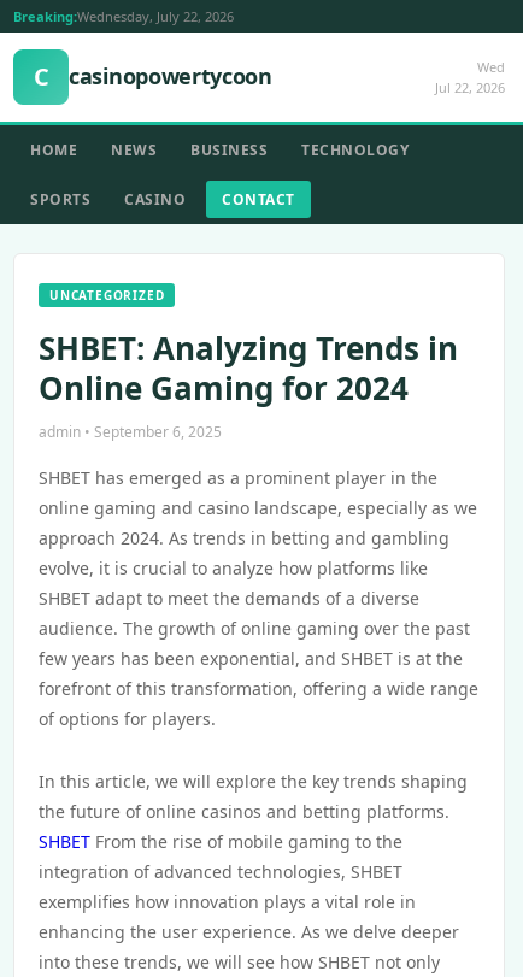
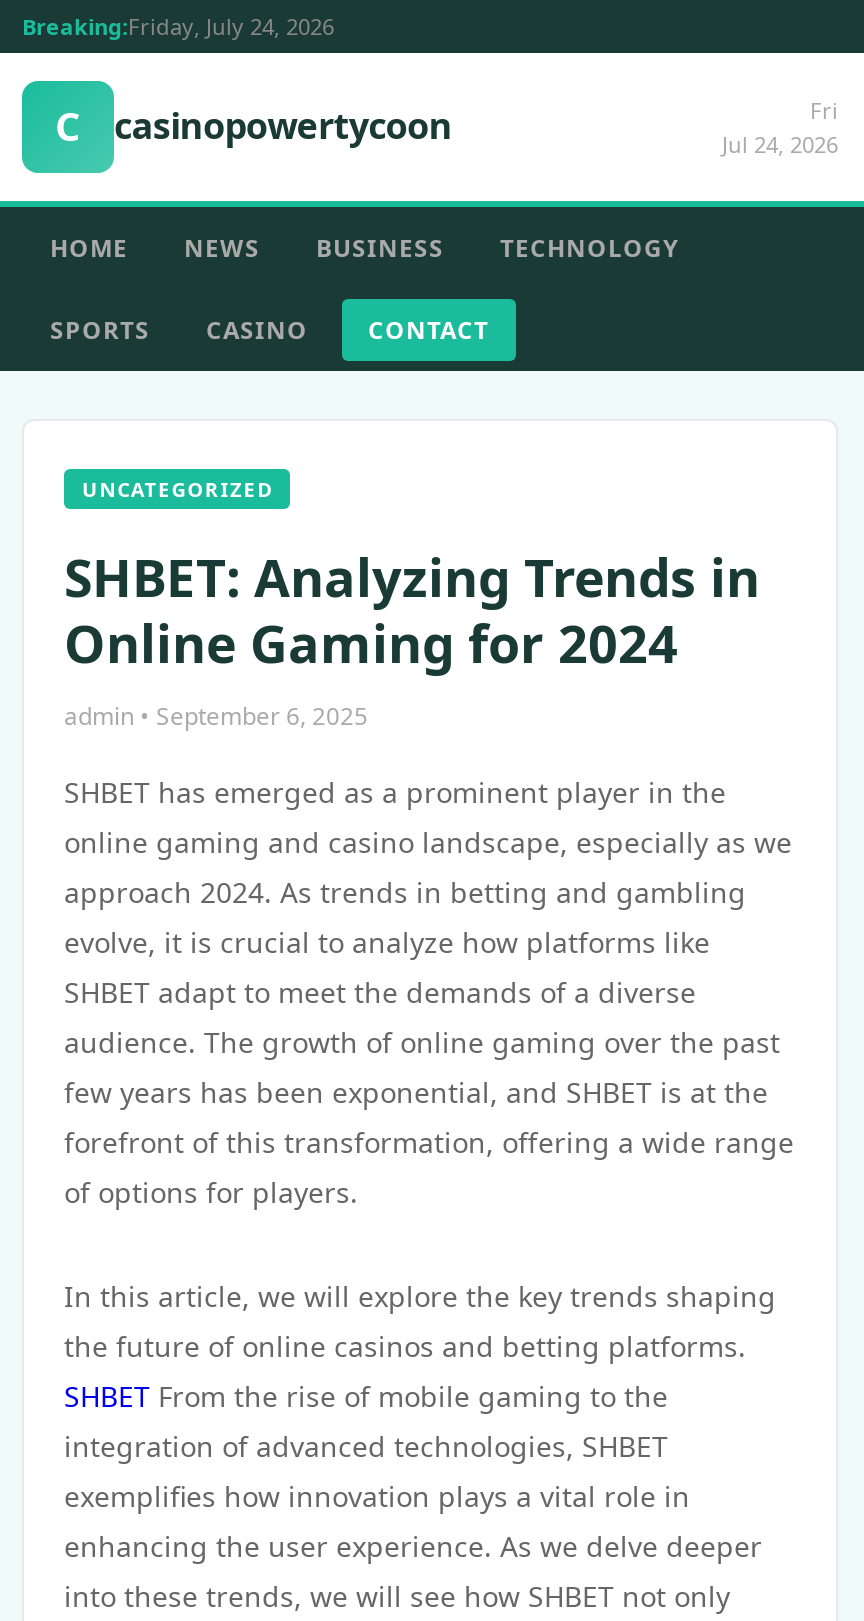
- Breaking:Wednesday, July 22, 2026
+ Breaking:Friday, July 24, 2026

- Wed
- Jul 22, 2026
+ Fri
+ Jul 24, 2026
